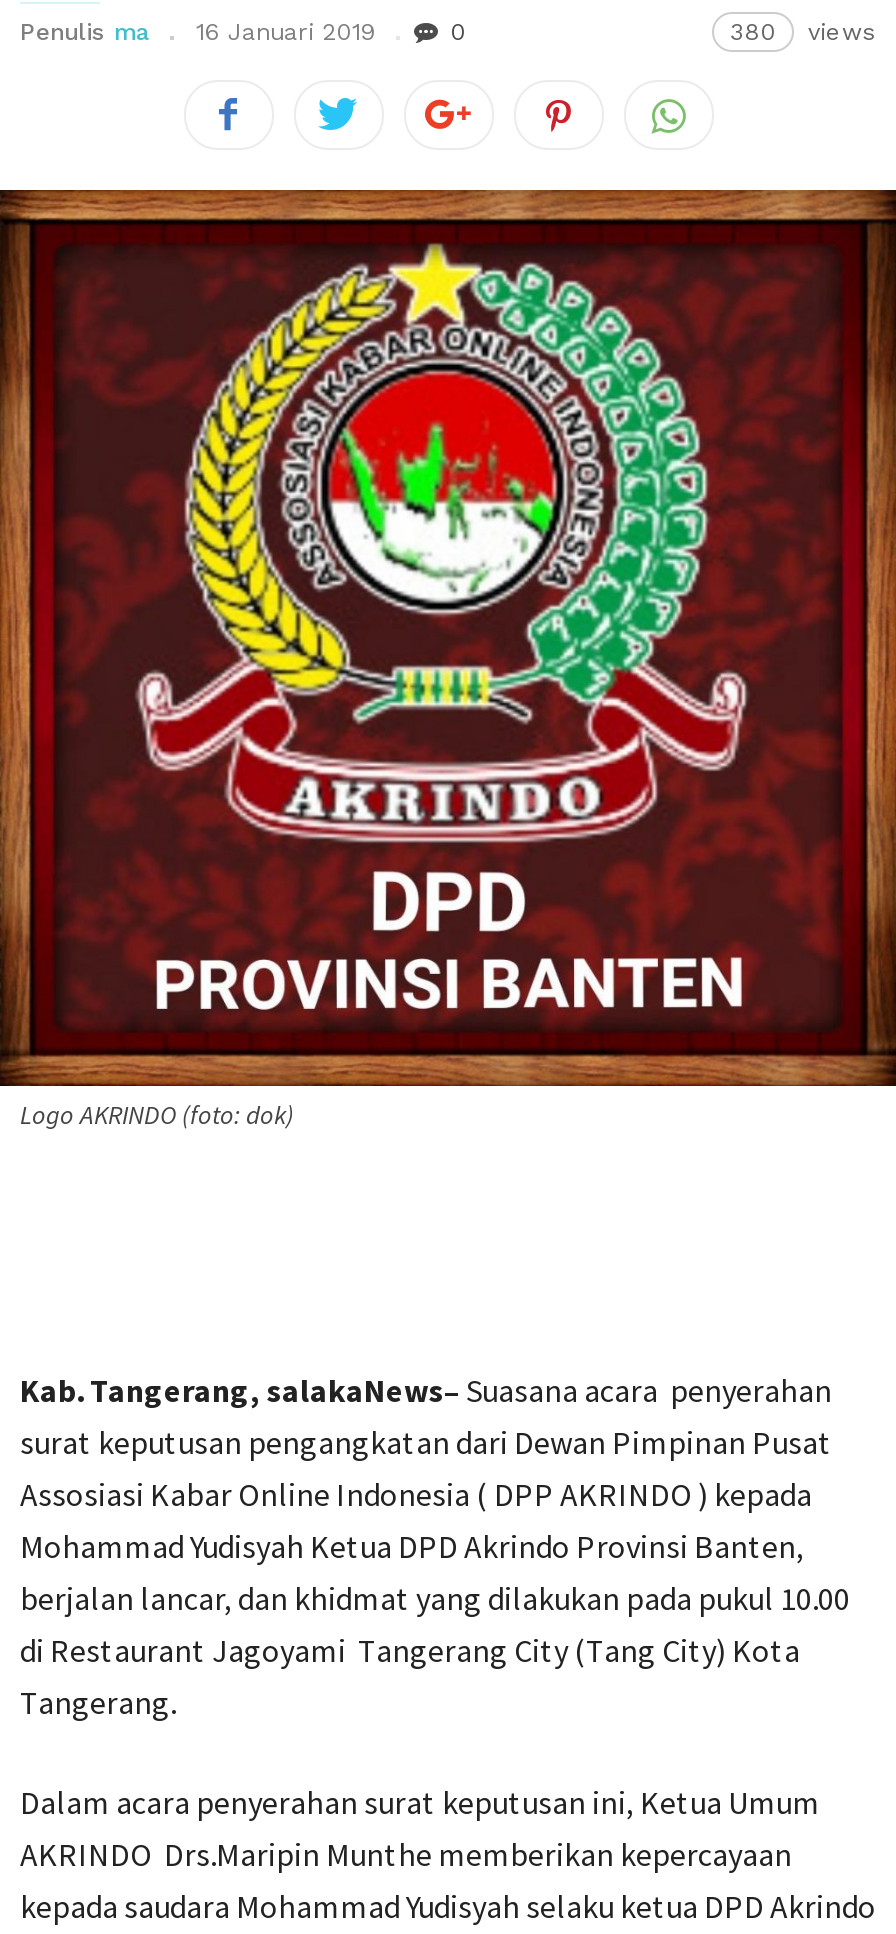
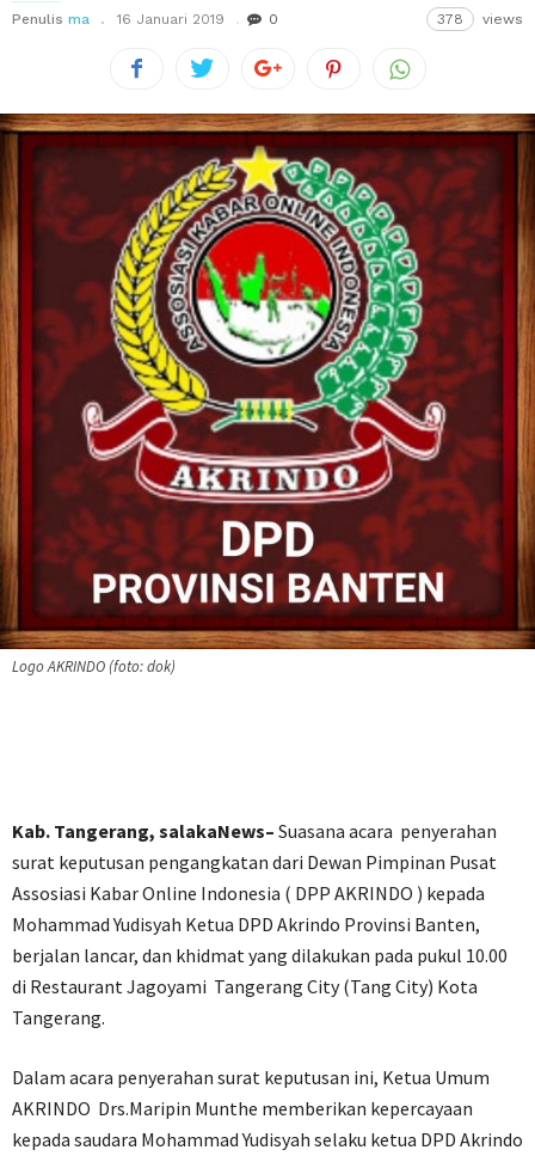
- 380 views
+ 378 views
